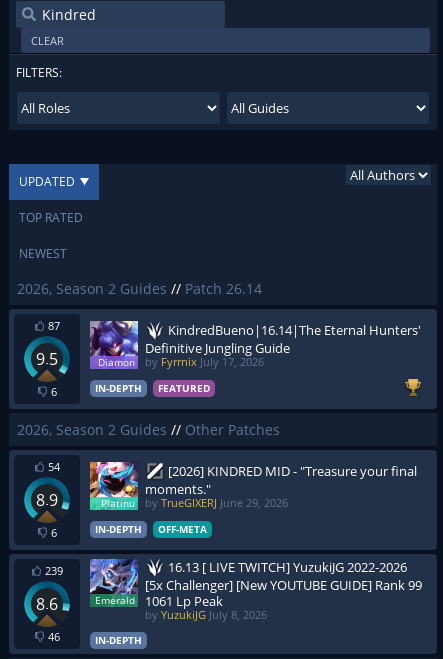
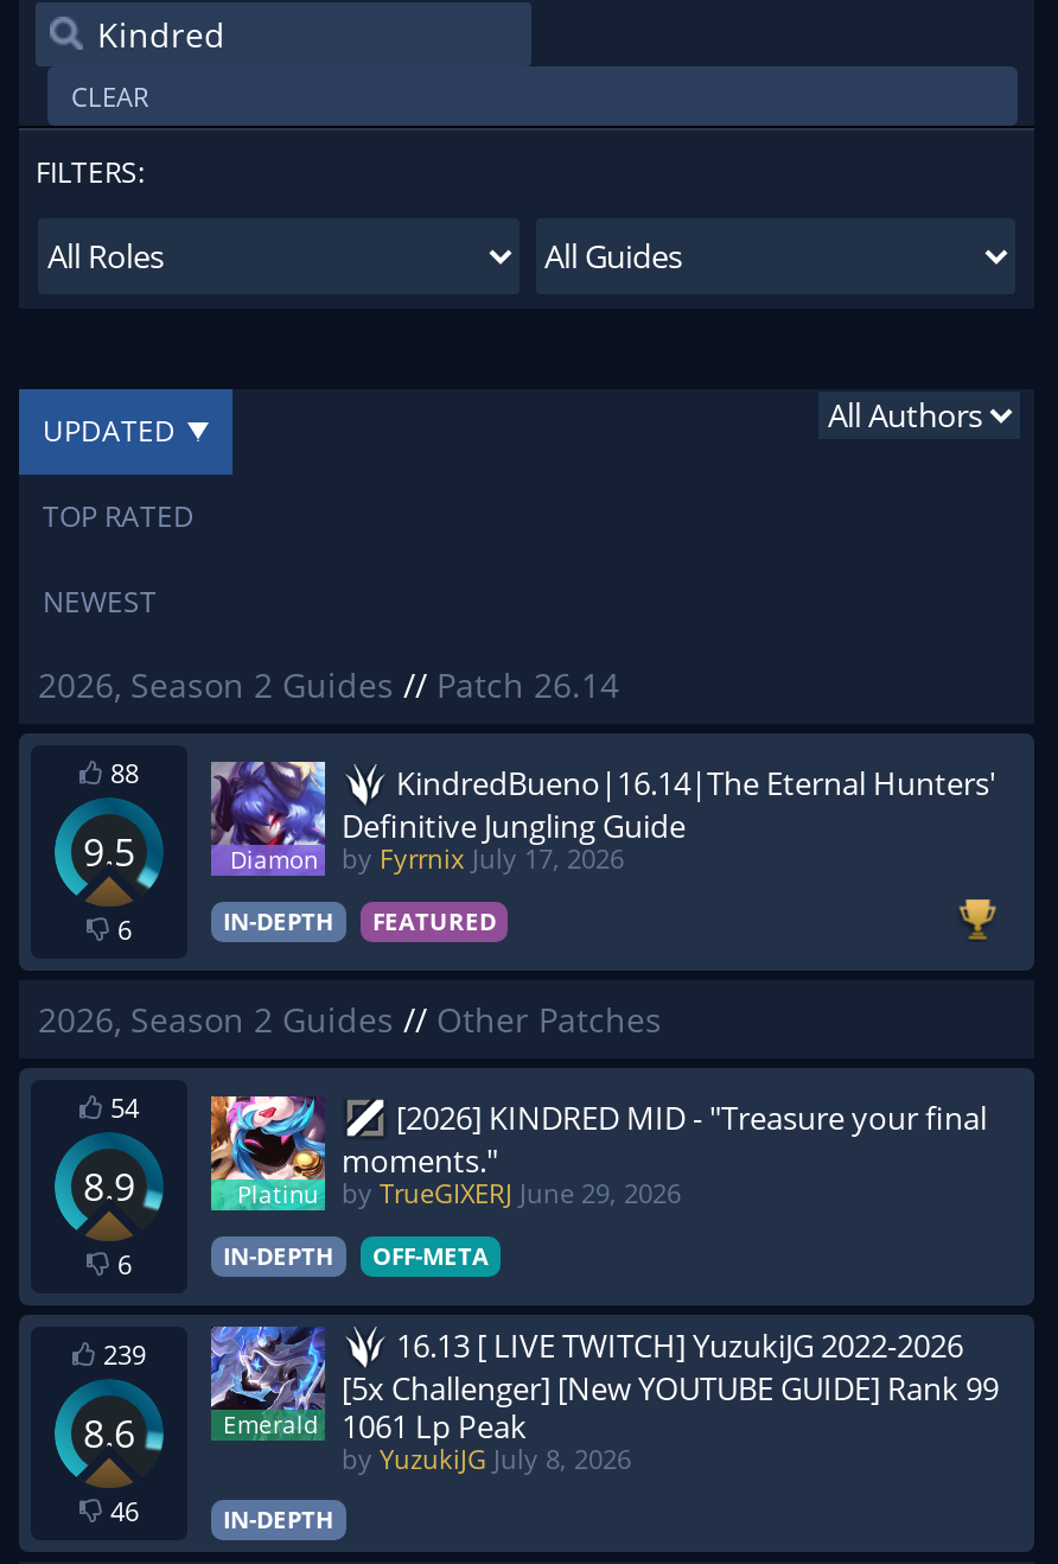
- 87
+ 88
